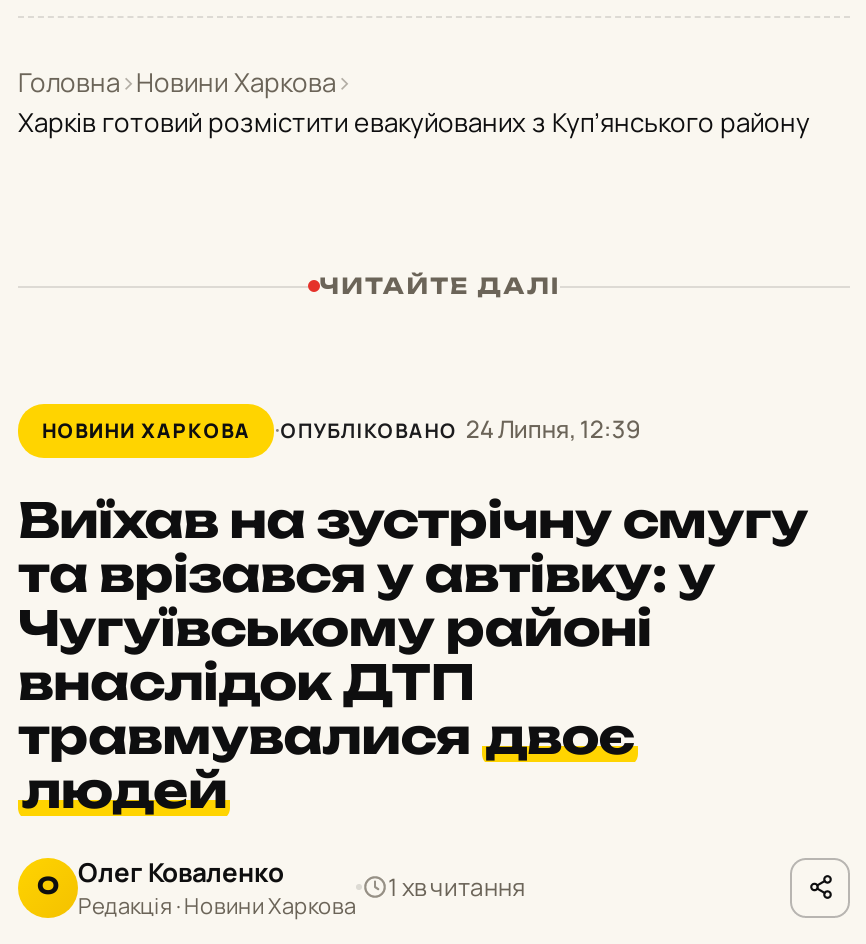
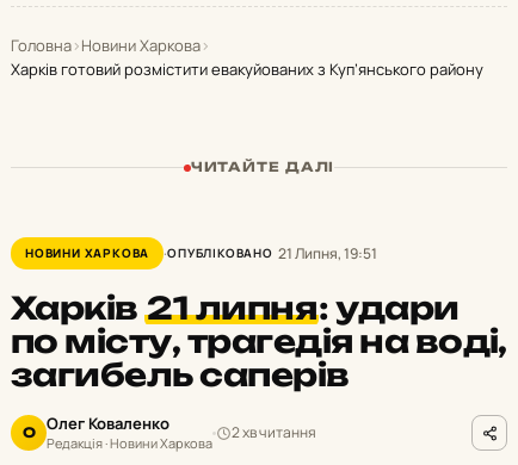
- ОПУБЛІКОВАНО 24 Липня, 12:39
+ ОПУБЛІКОВАНО 21 Липня, 19:51

- Виїхав на зустрічну смугу
- та врізався у автівку: у
- Чугуївському районі
- внаслідок ДТП
- травмувалися двоє
- людей
+ Харків 21 липня : удари
+ по місту, трагедія на воді,
+ загибель саперів

- 1 хв читання
+ 2 хв читання
